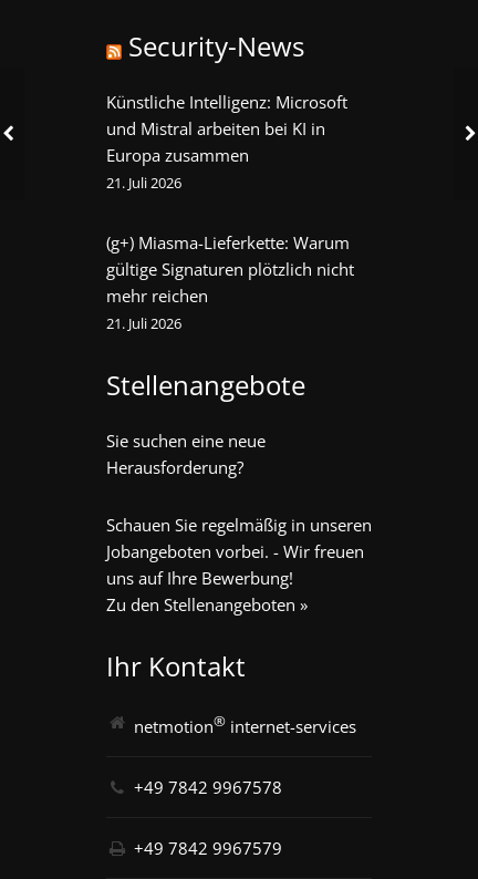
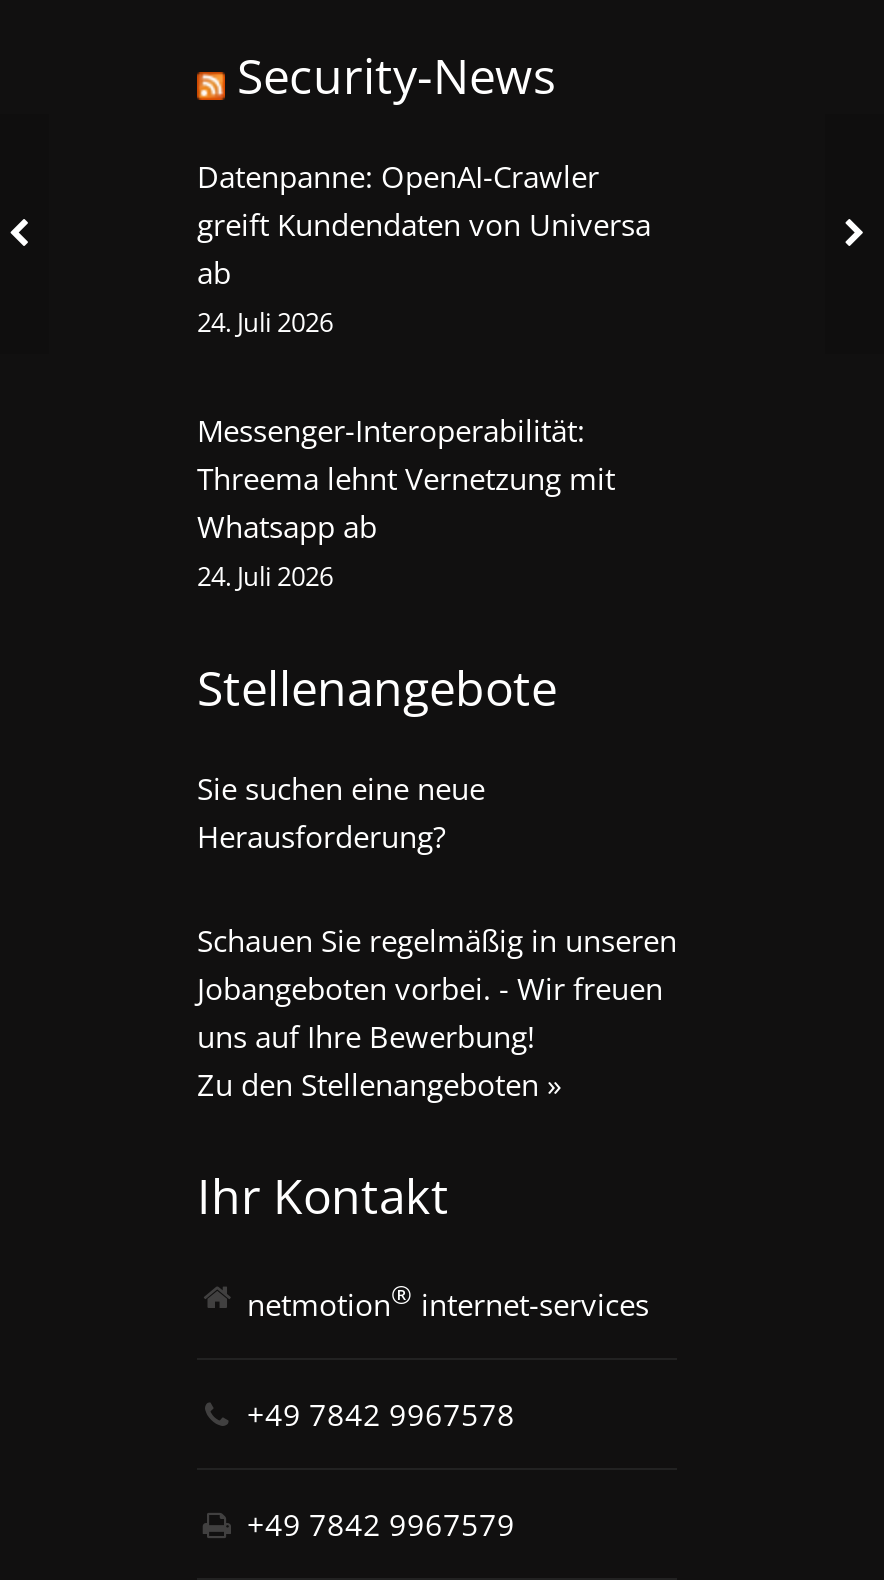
- Künstliche Intelligenz: Microsoft
- und Mistral arbeiten bei KI in
- Europa zusammen
- 21. Juli 2026
+ Datenpanne: OpenAI-Crawler
+ greift Kundendaten von Universa
+ ab
+ 24. Juli 2026

- (g+) Miasma-Lieferkette: Warum
- gültige Signaturen plötzlich nicht
- mehr reichen
- 21. Juli 2026
+ Messenger-Interoperabilität:
+ Threema lehnt Vernetzung mit
+ Whatsapp ab
+ 24. Juli 2026
